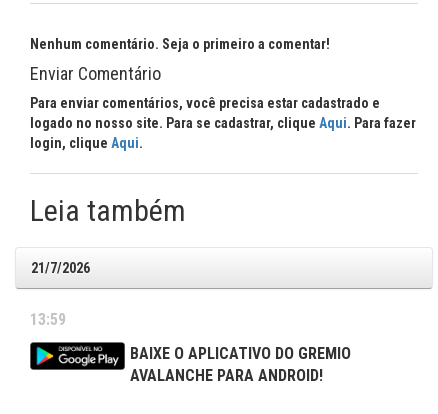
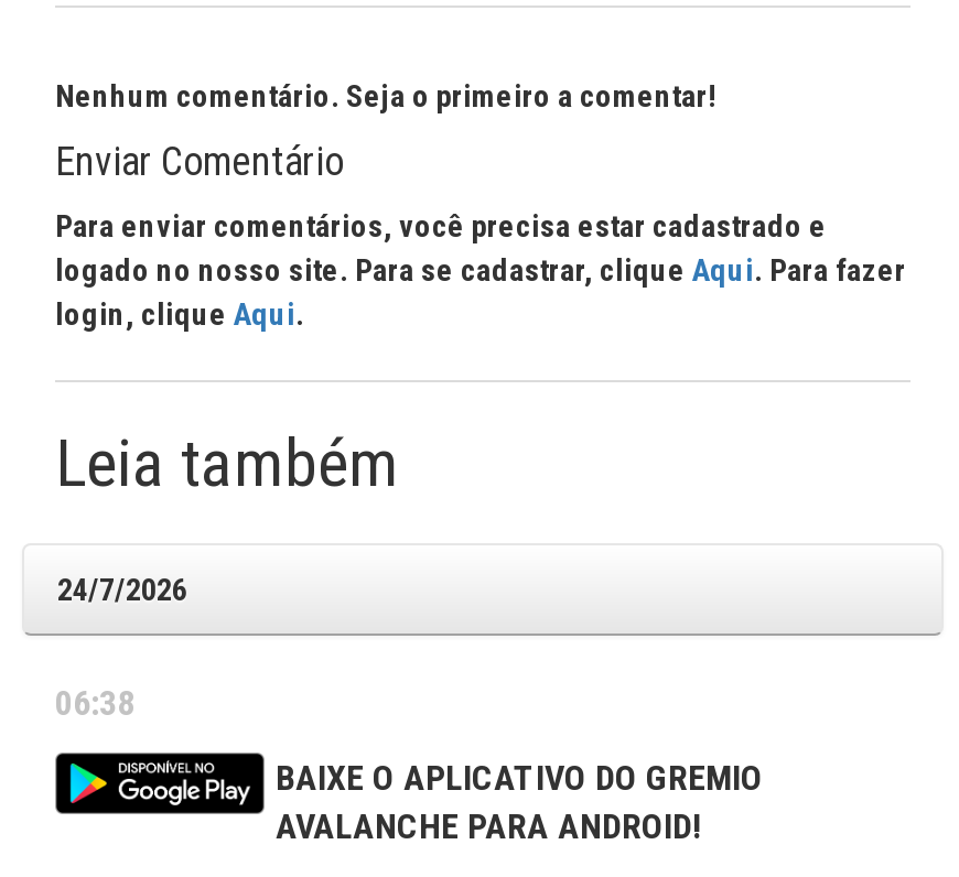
- 21/7/2026
+ 24/7/2026

- 13:59
+ 06:38
